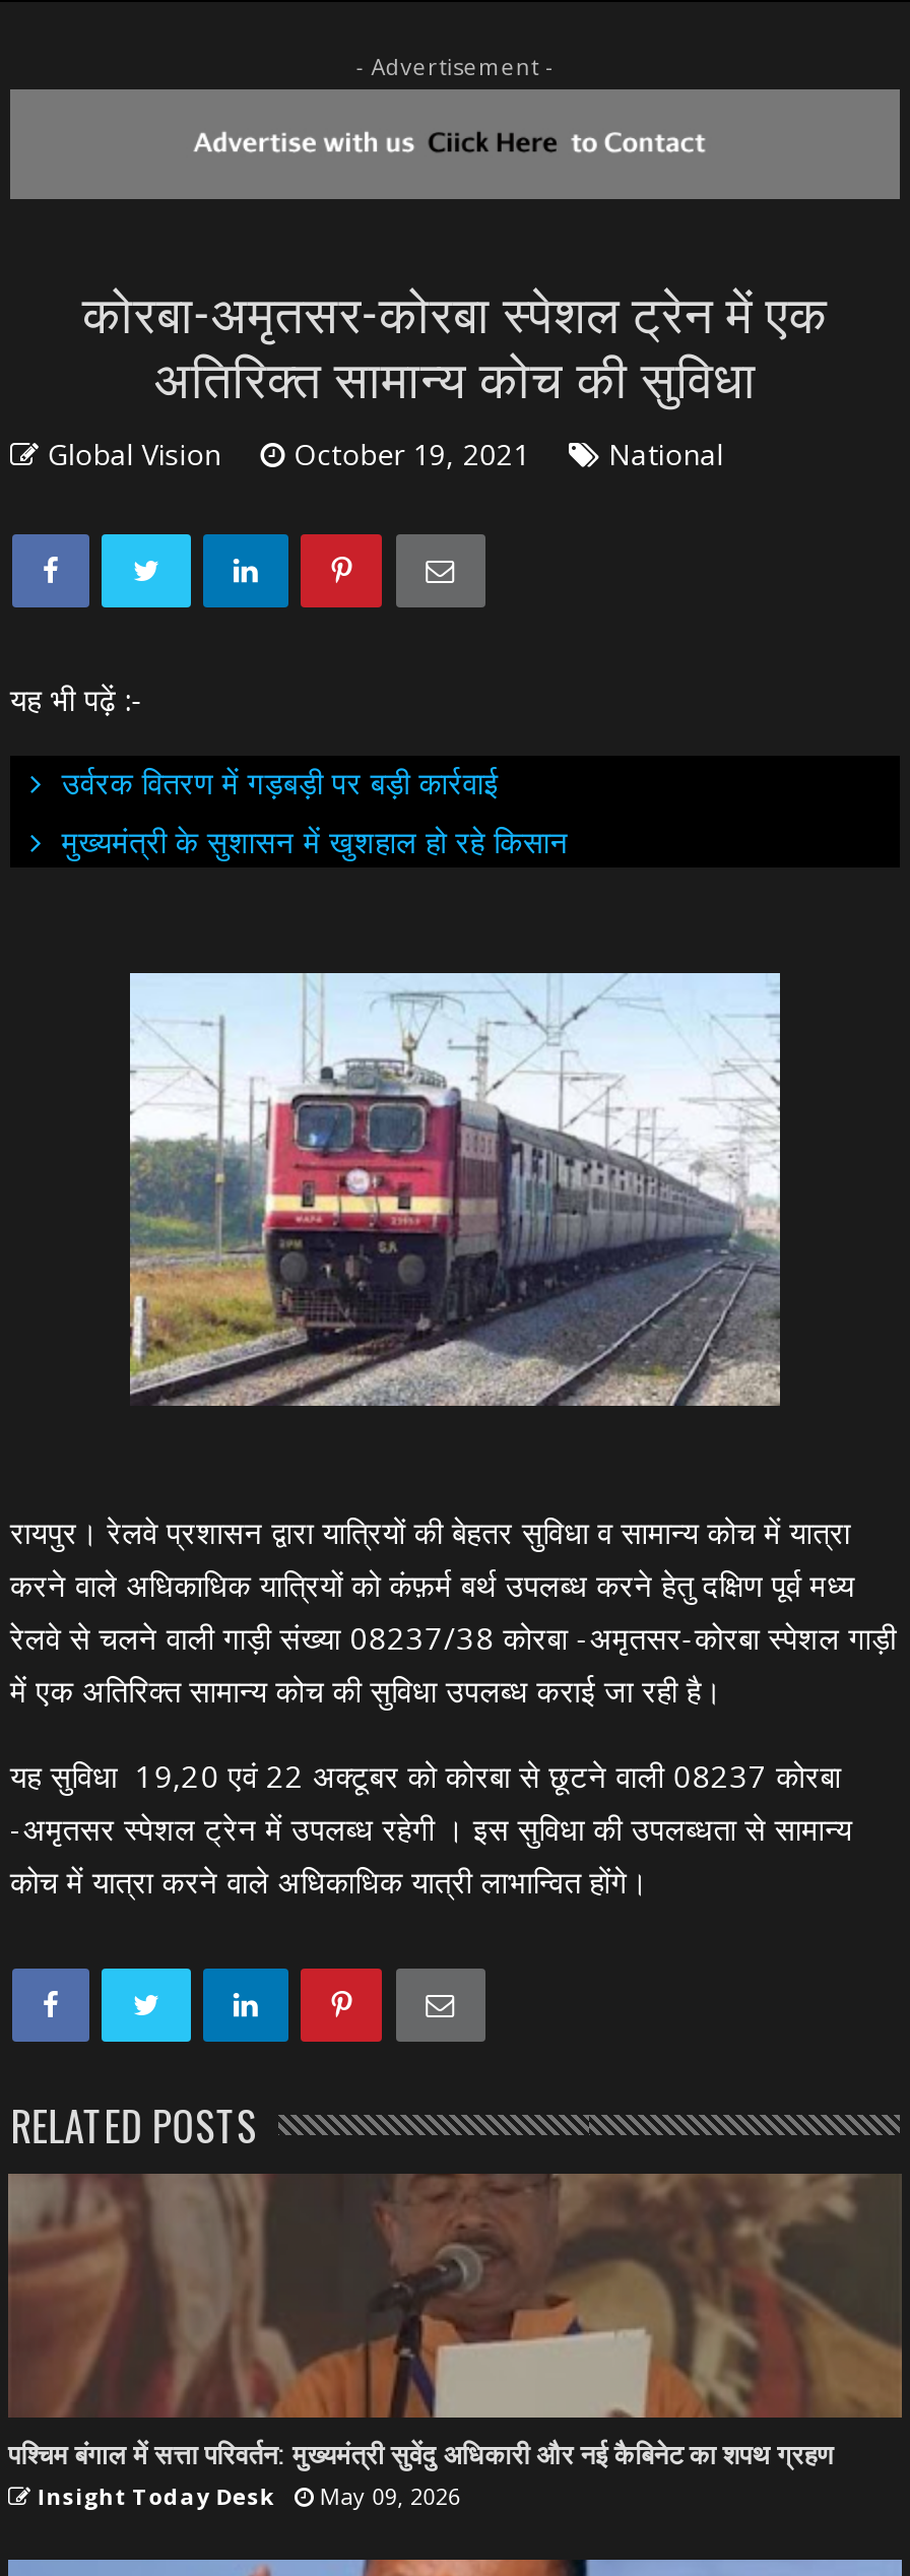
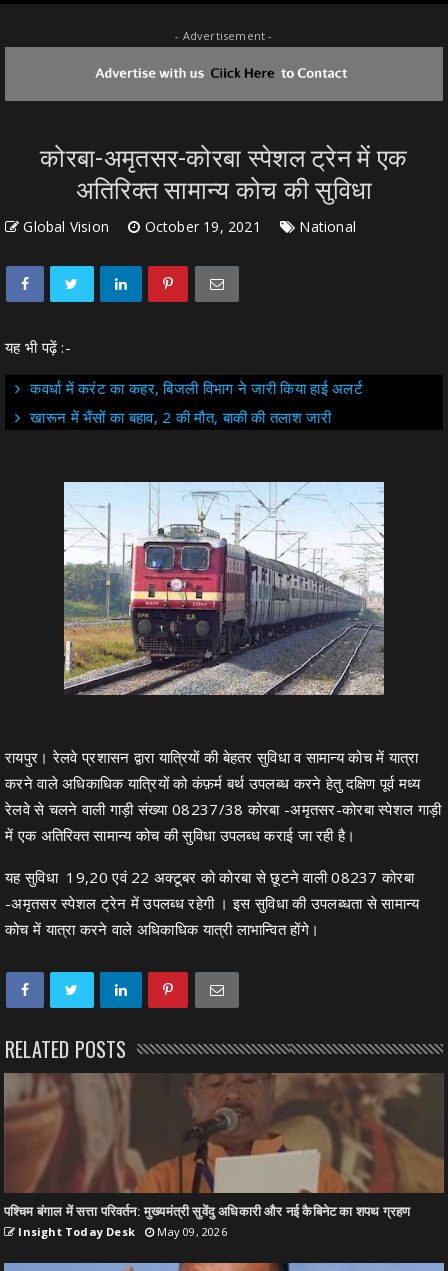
- उर्वरक वितरण में गड़बड़ी पर बड़ी कार्रवाई
- मुख्यमंत्री के सुशासन में खुशहाल हो रहे किसान
+ कवर्धा में करंट का कहर, बिजली विभाग ने जारी किया हाई अलर्ट
+ खारून में भैंसों का बहाव, 2 की मौत, बाकी की तलाश जारी
